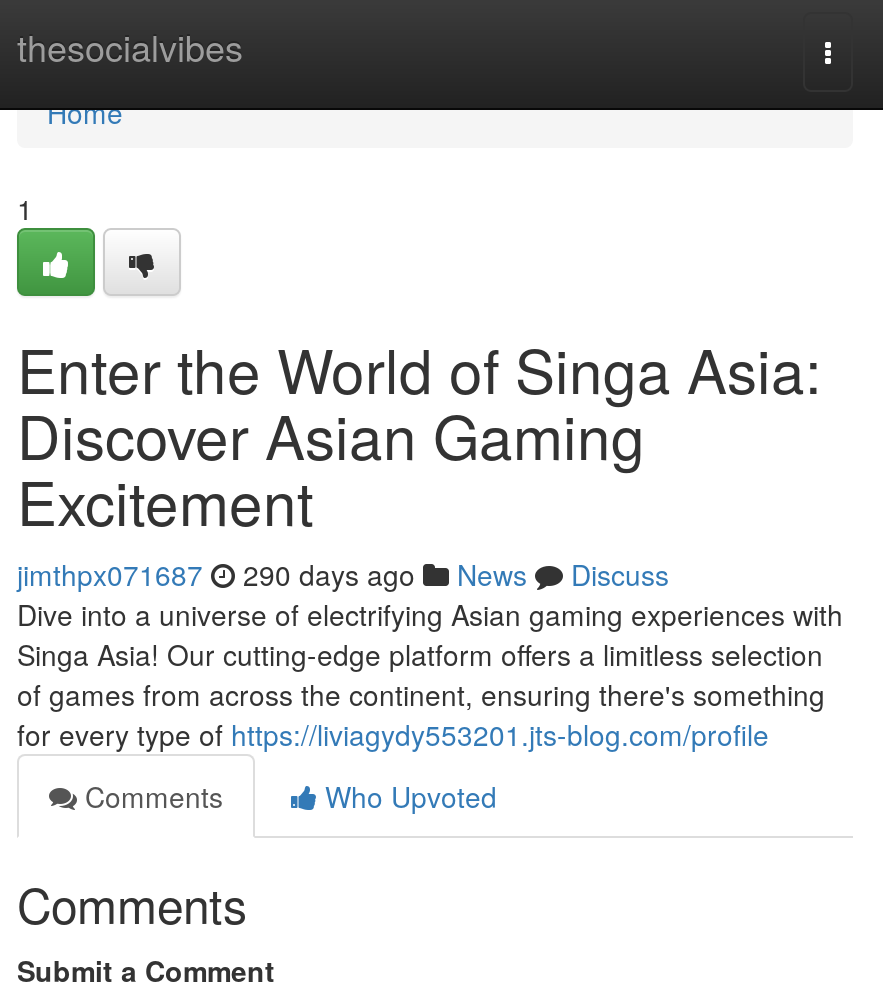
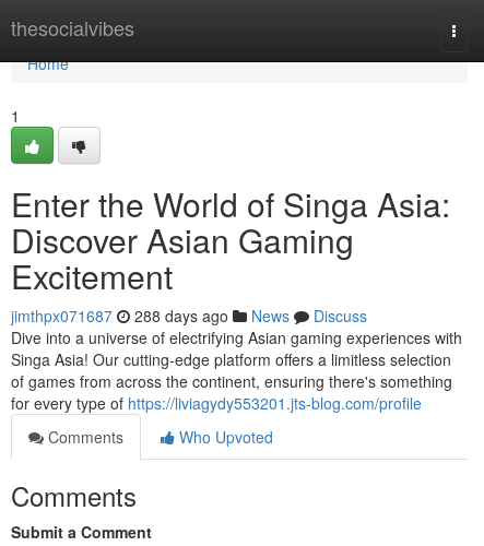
- jimthpx071687 290 days ago News Discuss
+ jimthpx071687 288 days ago News Discuss
